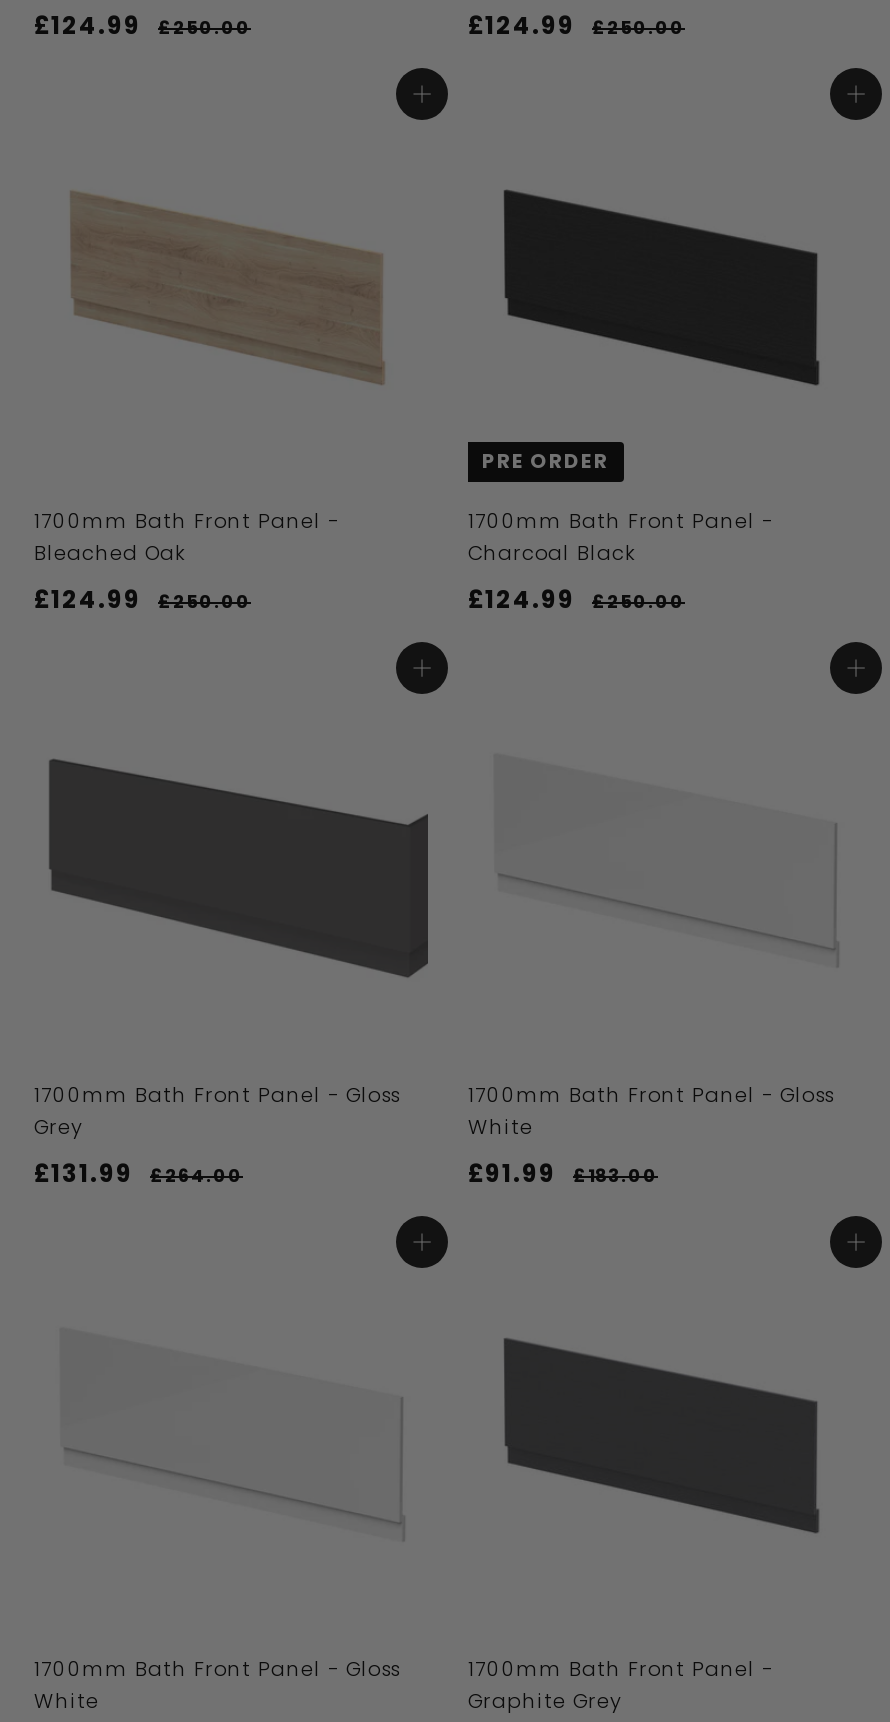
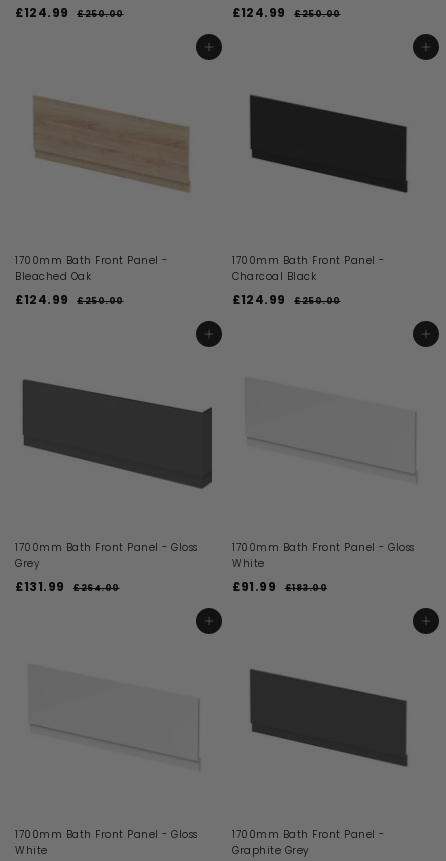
- PRE ORDER
